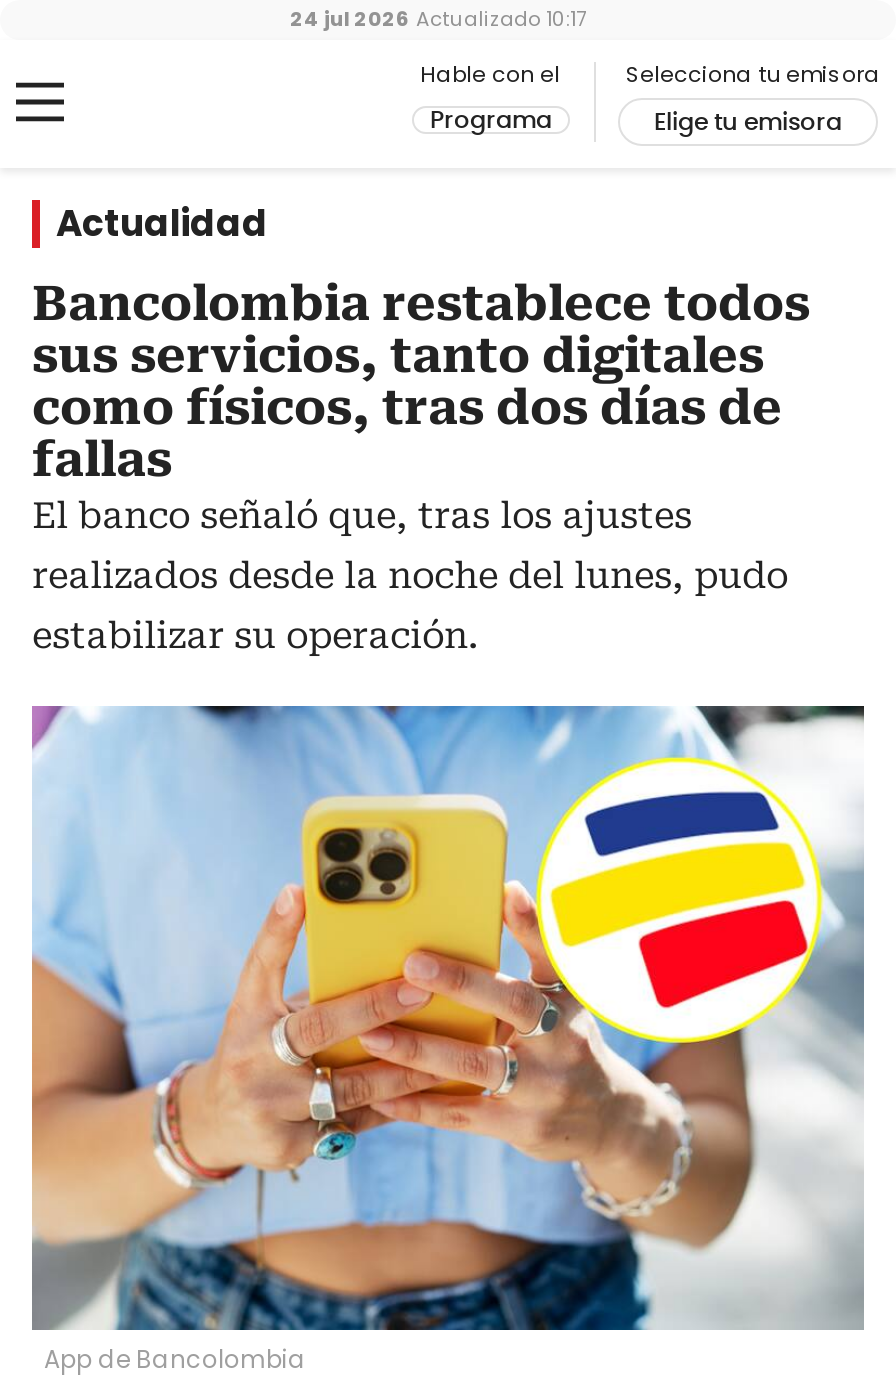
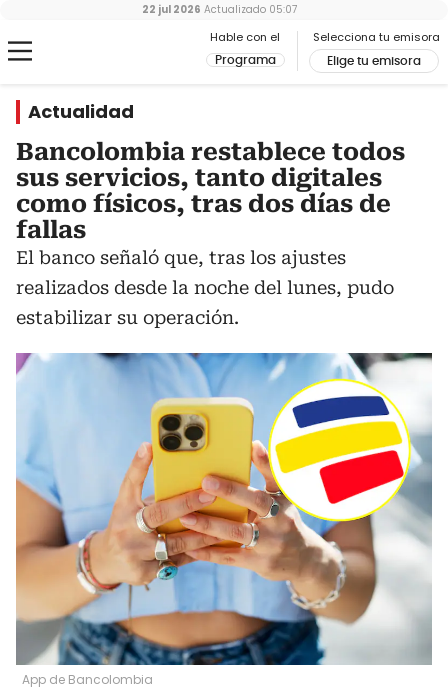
- 24 jul 2026 Actualizado 10:17
+ 22 jul 2026 Actualizado 05:07
